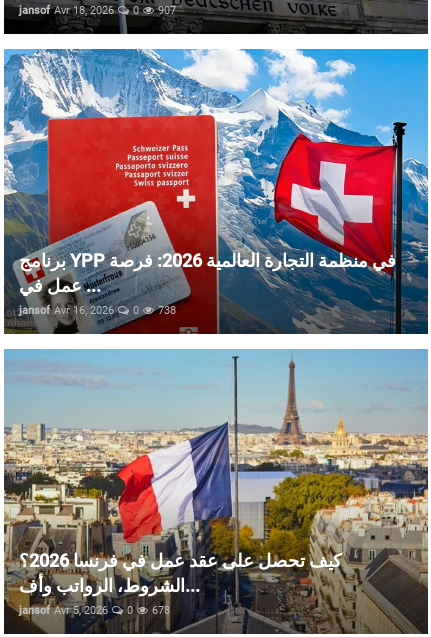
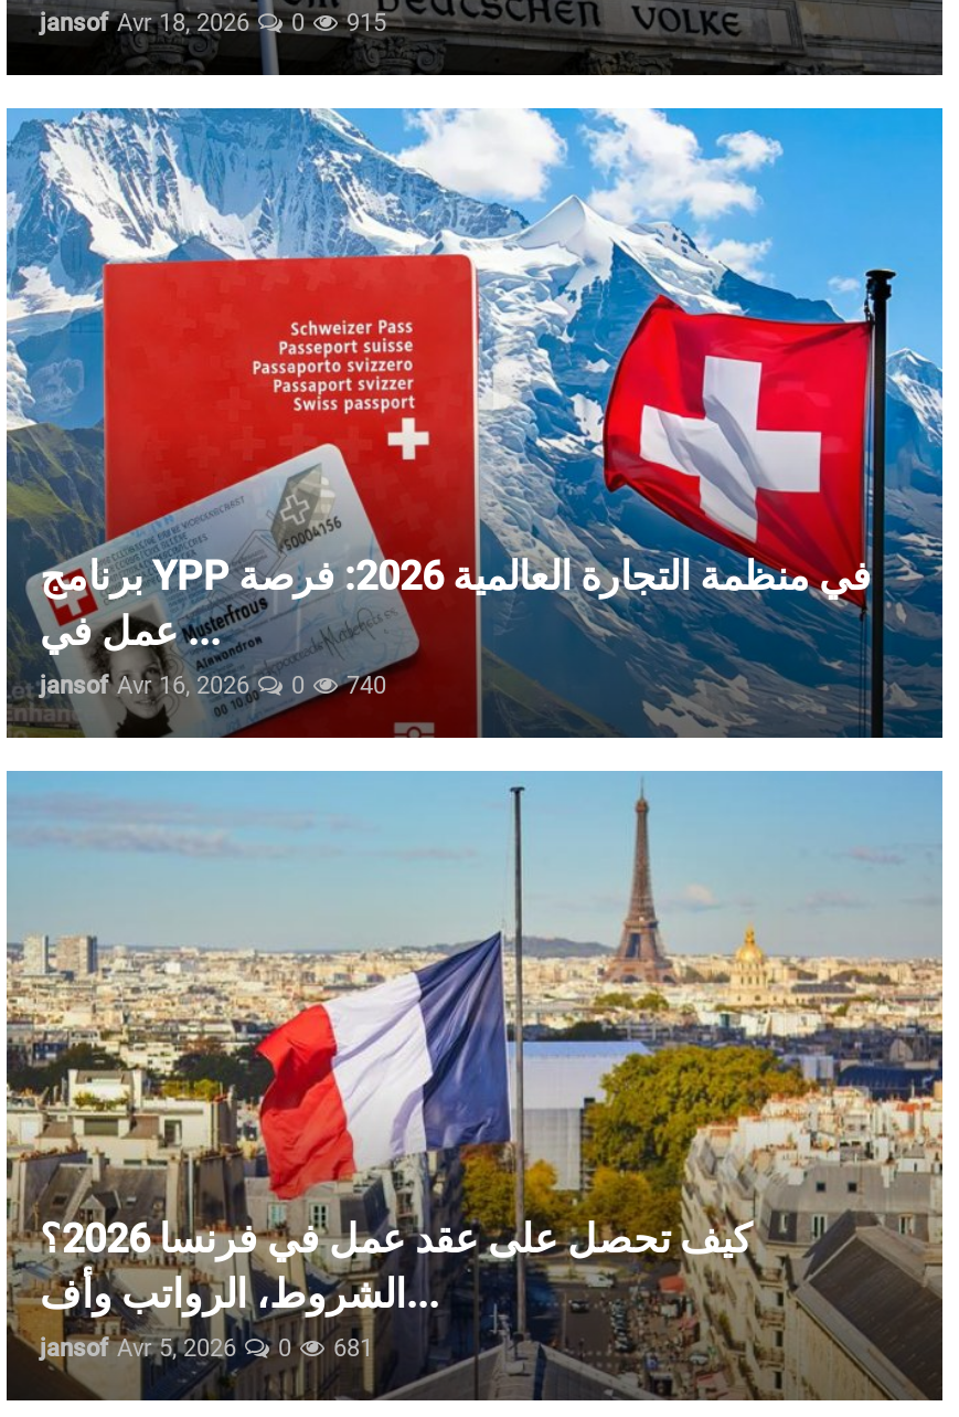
- jansof Avr 18, 2026 0 907
+ jansof Avr 18, 2026 0 915

- jansof Avr 16, 2026 0 738
+ jansof Avr 16, 2026 0 740

- jansof Avr 5, 2026 0 678
+ jansof Avr 5, 2026 0 681
